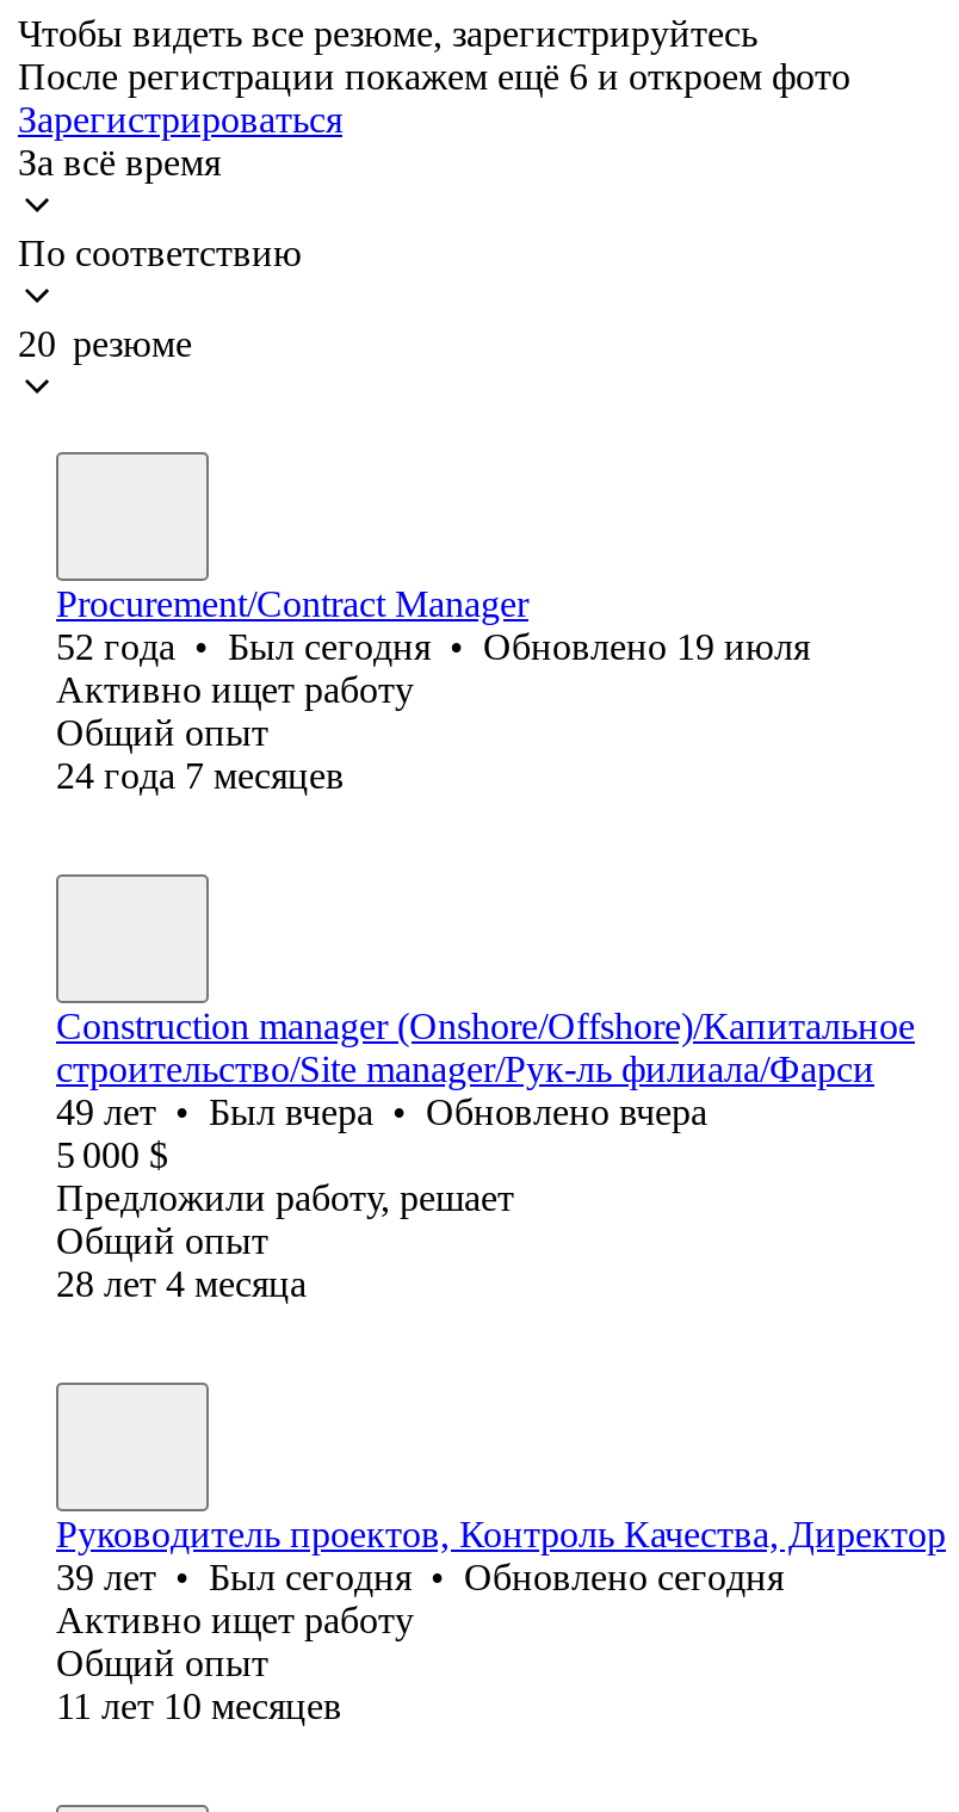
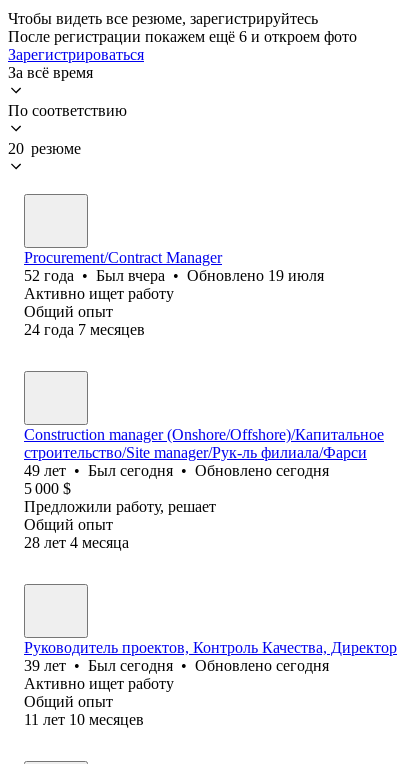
- 52 года • Был сегодня • Обновлено 19 июля
+ 52 года • Был вчера • Обновлено 19 июля

- 49 лет • Был вчера • Обновлено вчера
+ 49 лет • Был сегодня • Обновлено сегодня
